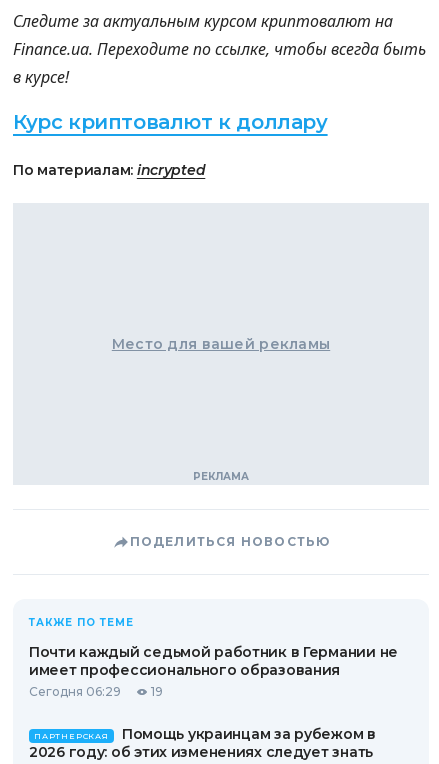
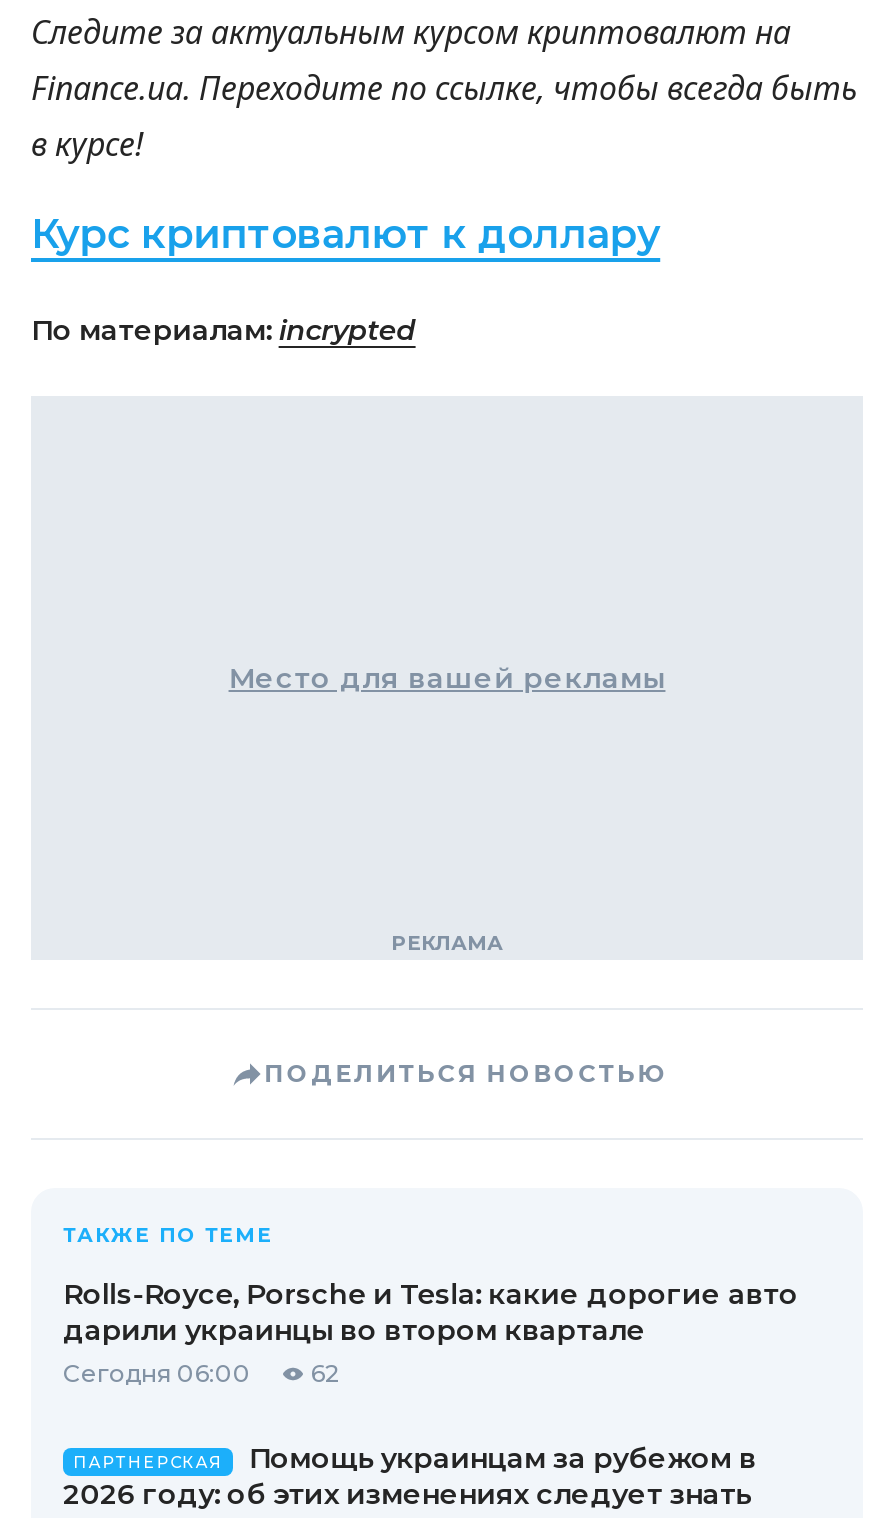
- Почти каждый седьмой работник в Германии не
- имеет профессионального образования
- Сегодня 06:29
- 19
+ Rolls-Royce, Porsche и Tesla: какие дорогие авто
+ дарили украинцы во втором квартале
+ Сегодня 06:00
+ 62
